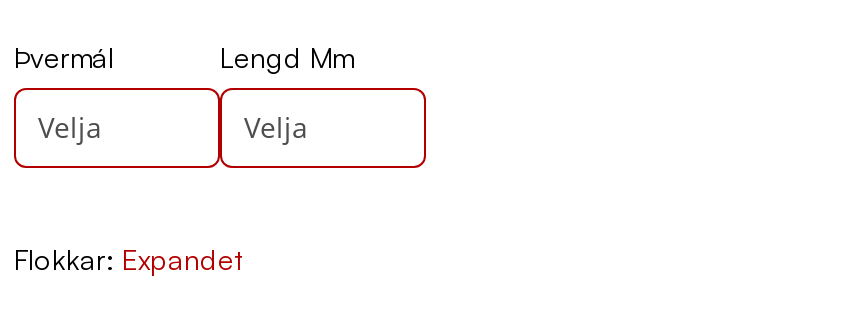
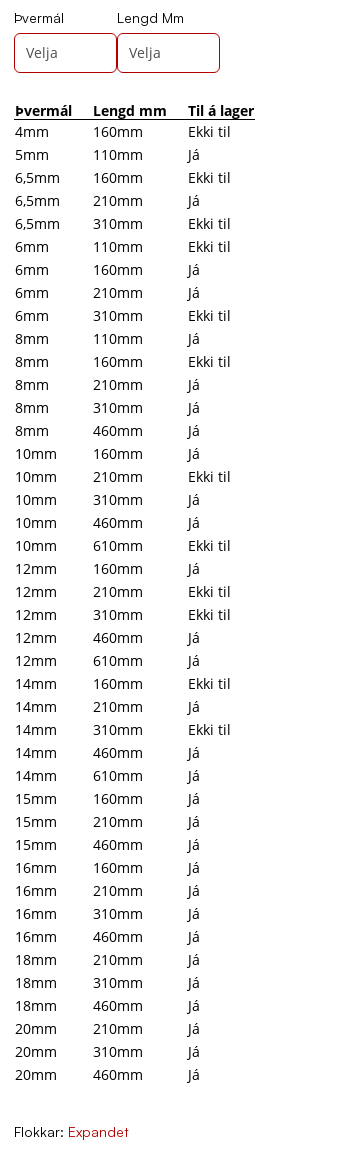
+ Þvermál
+ Lengd mm
+ Til á lager
+ 4mm
+ 160mm
+ Ekki til
+ 5mm
+ 110mm
+ Já
+ 6,5mm
+ 160mm
+ Ekki til
+ 6,5mm
+ 210mm
+ Já
+ 6,5mm
+ 310mm
+ Ekki til
+ 6mm
+ 110mm
+ Ekki til
+ 6mm
+ 160mm
+ Já
+ 6mm
+ 210mm
+ Já
+ 6mm
+ 310mm
+ Ekki til
+ 8mm
+ 110mm
+ Já
+ 8mm
+ 160mm
+ Ekki til
+ 8mm
+ 210mm
+ Já
+ 8mm
+ 310mm
+ Já
+ 8mm
+ 460mm
+ Já
+ 10mm
+ 160mm
+ Já
+ 10mm
+ 210mm
+ Ekki til
+ 10mm
+ 310mm
+ Já
+ 10mm
+ 460mm
+ Já
+ 10mm
+ 610mm
+ Ekki til
+ 12mm
+ 160mm
+ Já
+ 12mm
+ 210mm
+ Ekki til
+ 12mm
+ 310mm
+ Ekki til
+ 12mm
+ 460mm
+ Já
+ 12mm
+ 610mm
+ Já
+ 14mm
+ 160mm
+ Ekki til
+ 14mm
+ 210mm
+ Já
+ 14mm
+ 310mm
+ Ekki til
+ 14mm
+ 460mm
+ Já
+ 14mm
+ 610mm
+ Já
+ 15mm
+ 160mm
+ Já
+ 15mm
+ 210mm
+ Já
+ 15mm
+ 460mm
+ Já
+ 16mm
+ 160mm
+ Já
+ 16mm
+ 210mm
+ Já
+ 16mm
+ 310mm
+ Já
+ 16mm
+ 460mm
+ Já
+ 18mm
+ 210mm
+ Já
+ 18mm
+ 310mm
+ Já
+ 18mm
+ 460mm
+ Já
+ 20mm
+ 210mm
+ Já
+ 20mm
+ 310mm
+ Já
+ 20mm
+ 460mm
+ Já
